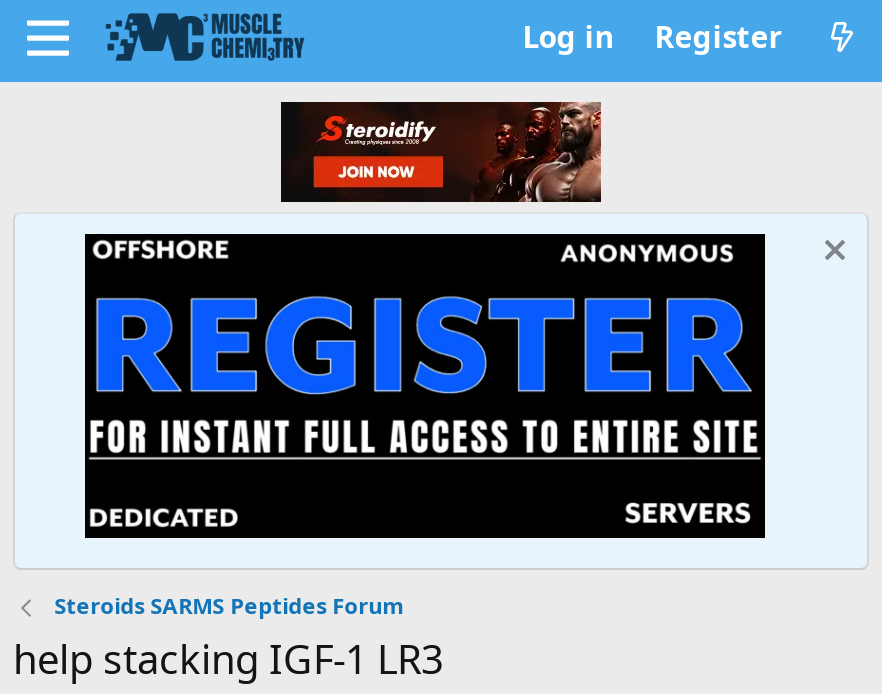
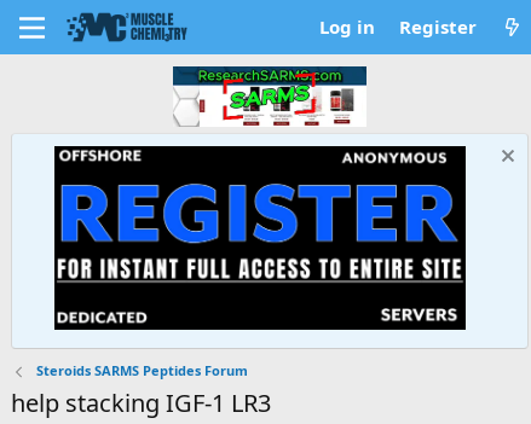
- [image]
+ [image]
